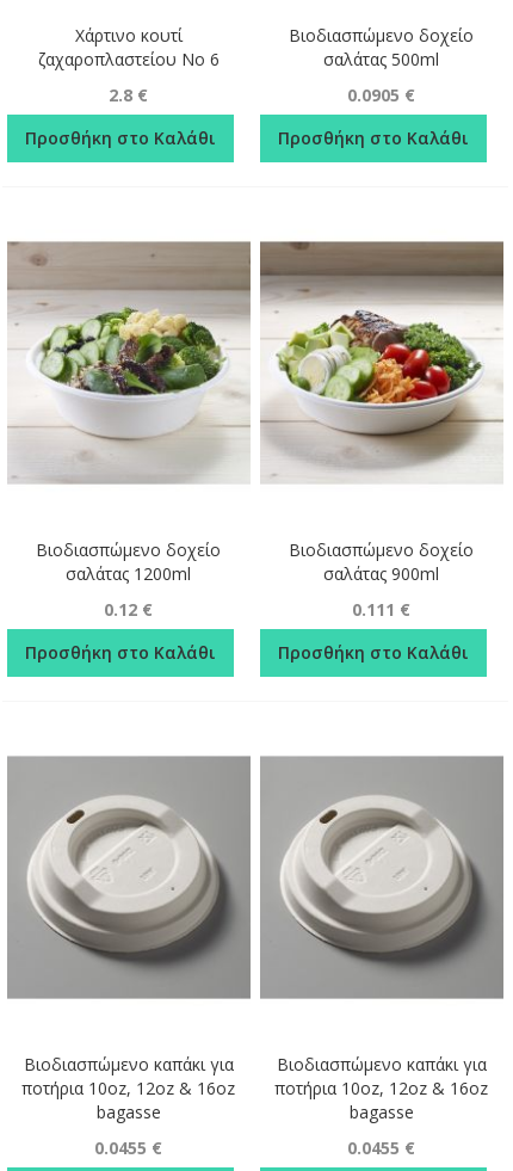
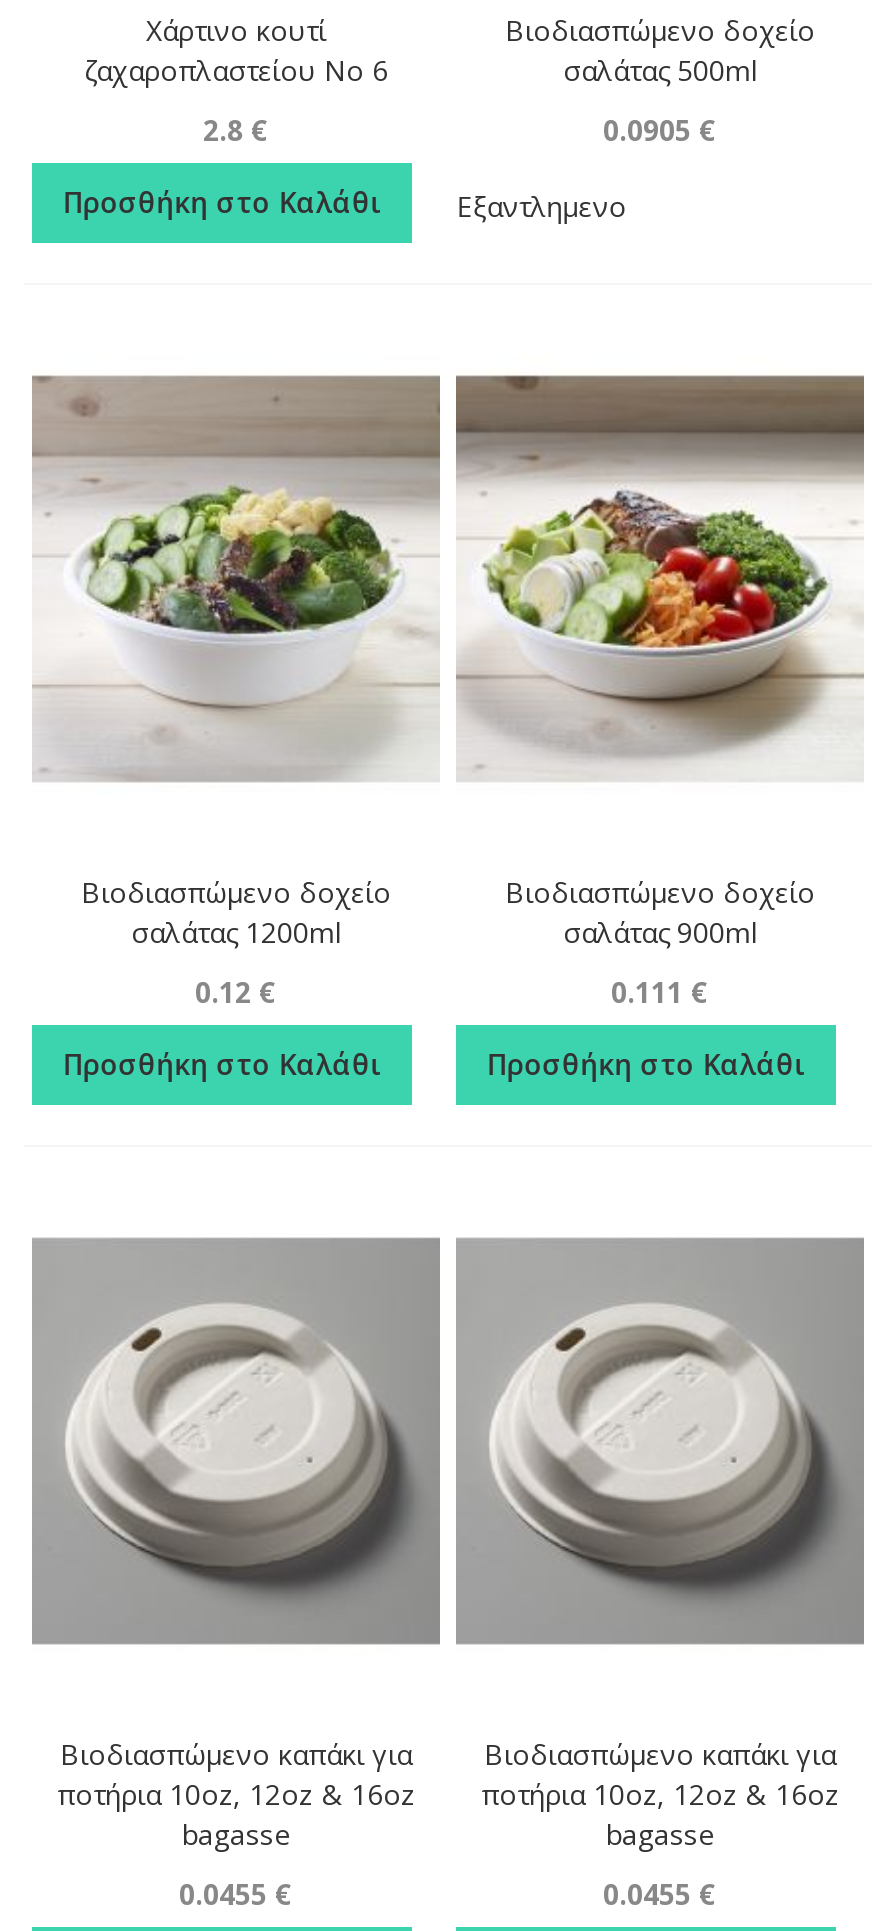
- Προσθήκη στο Καλάθι
+ Εξαντλημενο
